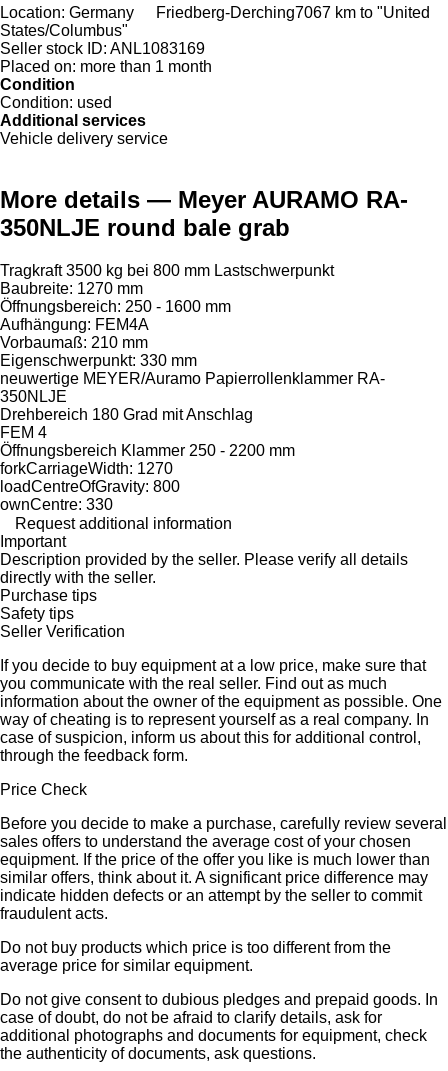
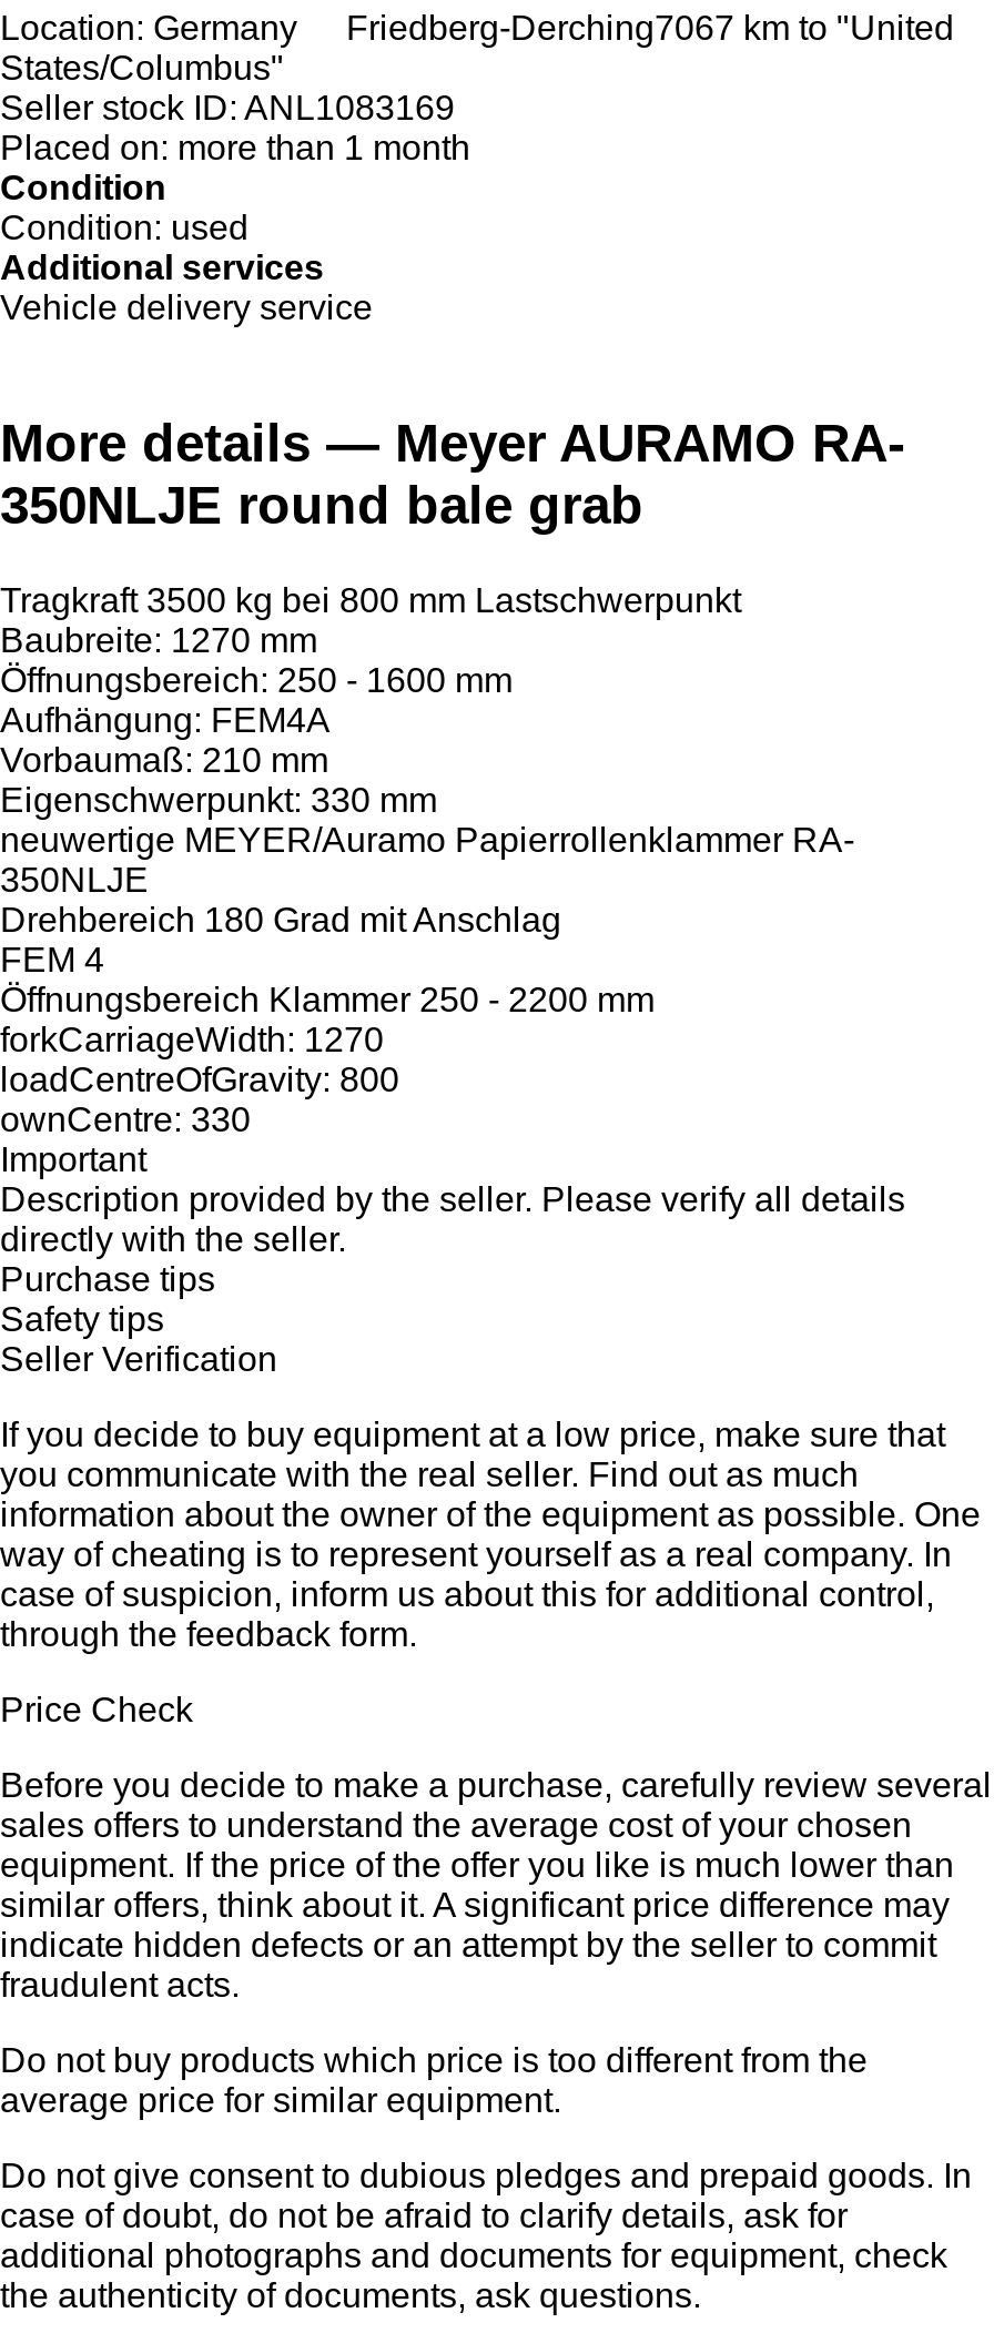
- Request additional information
